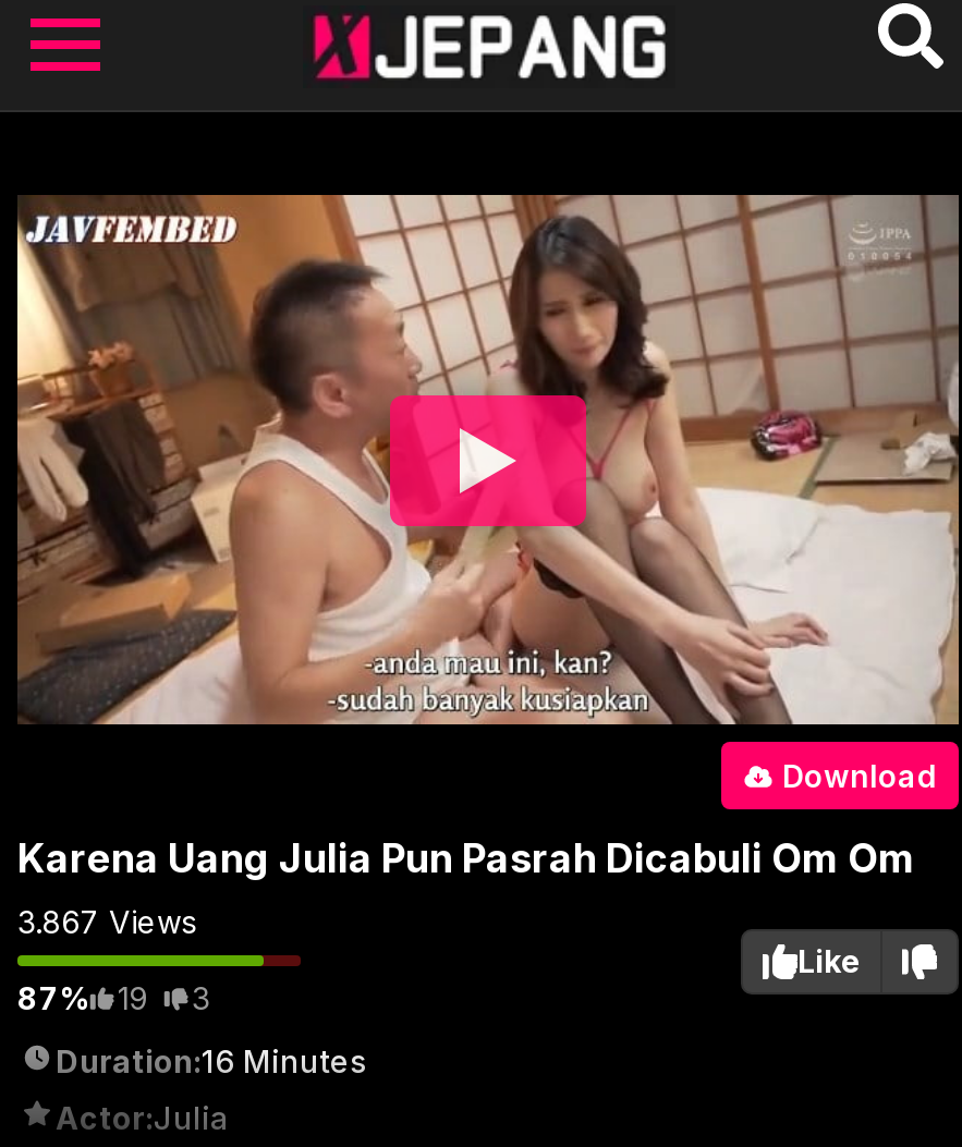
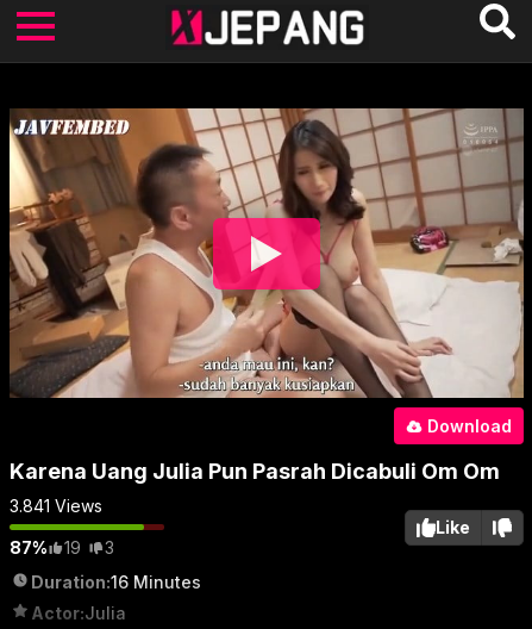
- 3.867 Views
+ 3.841 Views
